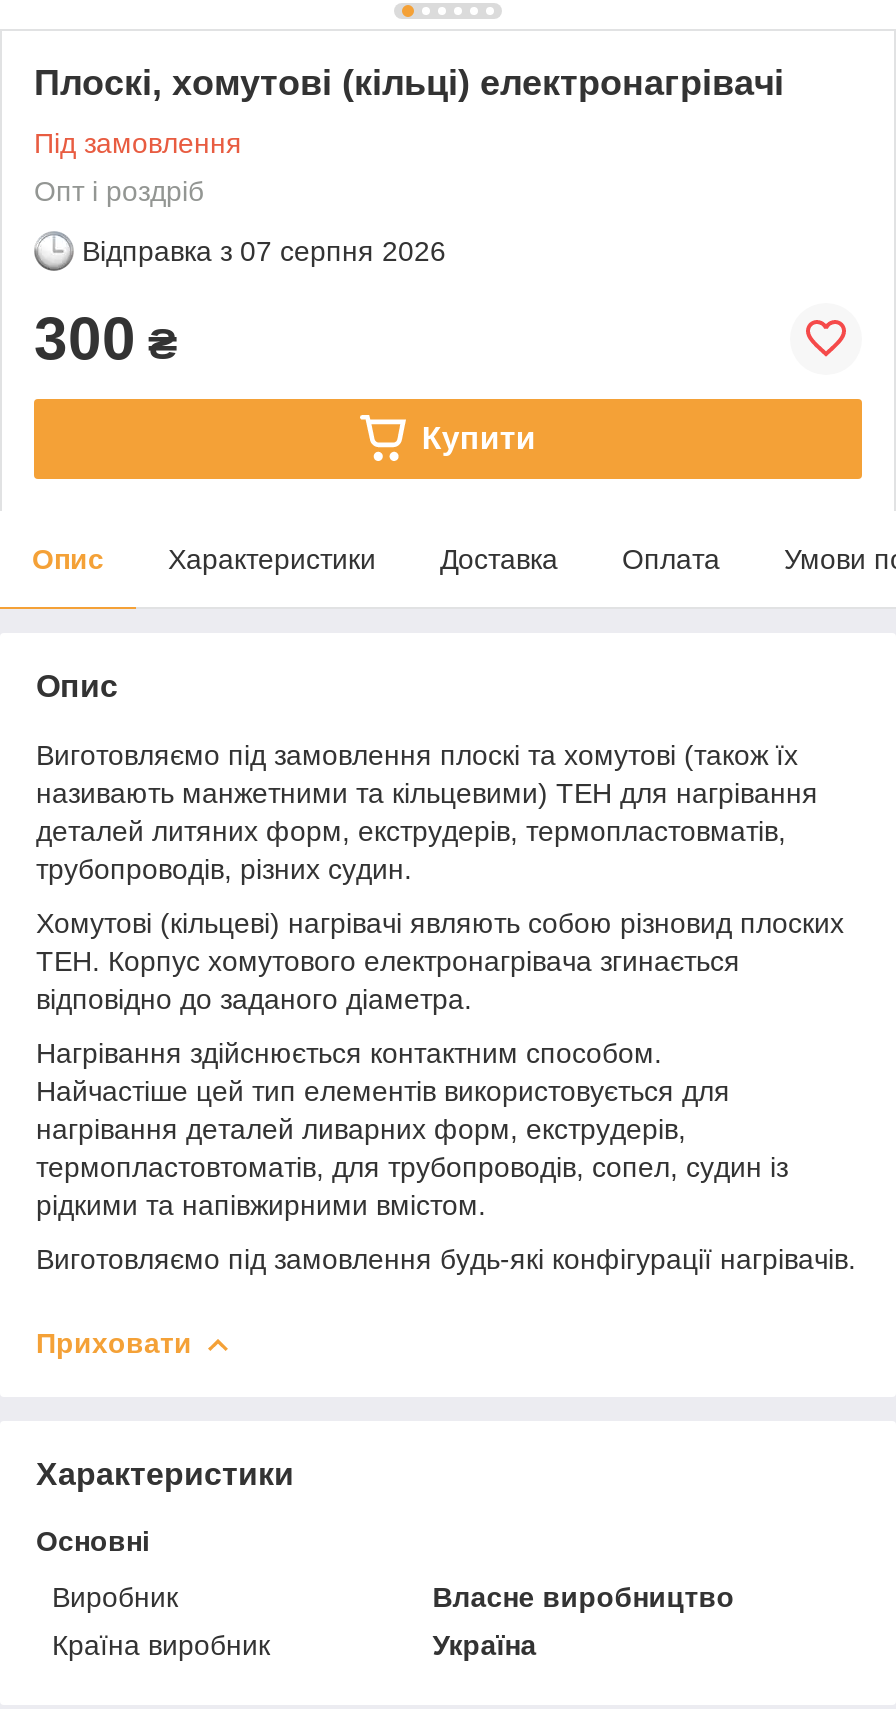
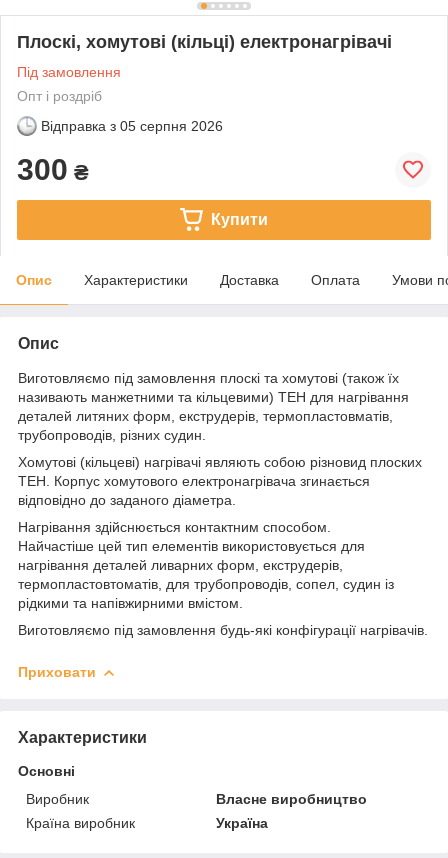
- Відправка з 07 серпня 2026
+ Відправка з 05 серпня 2026
